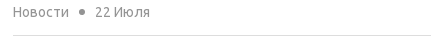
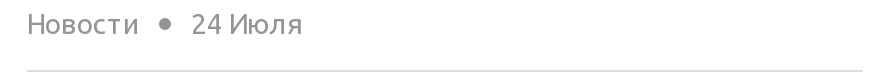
- Новости 22 Июля
+ Новости 24 Июля
